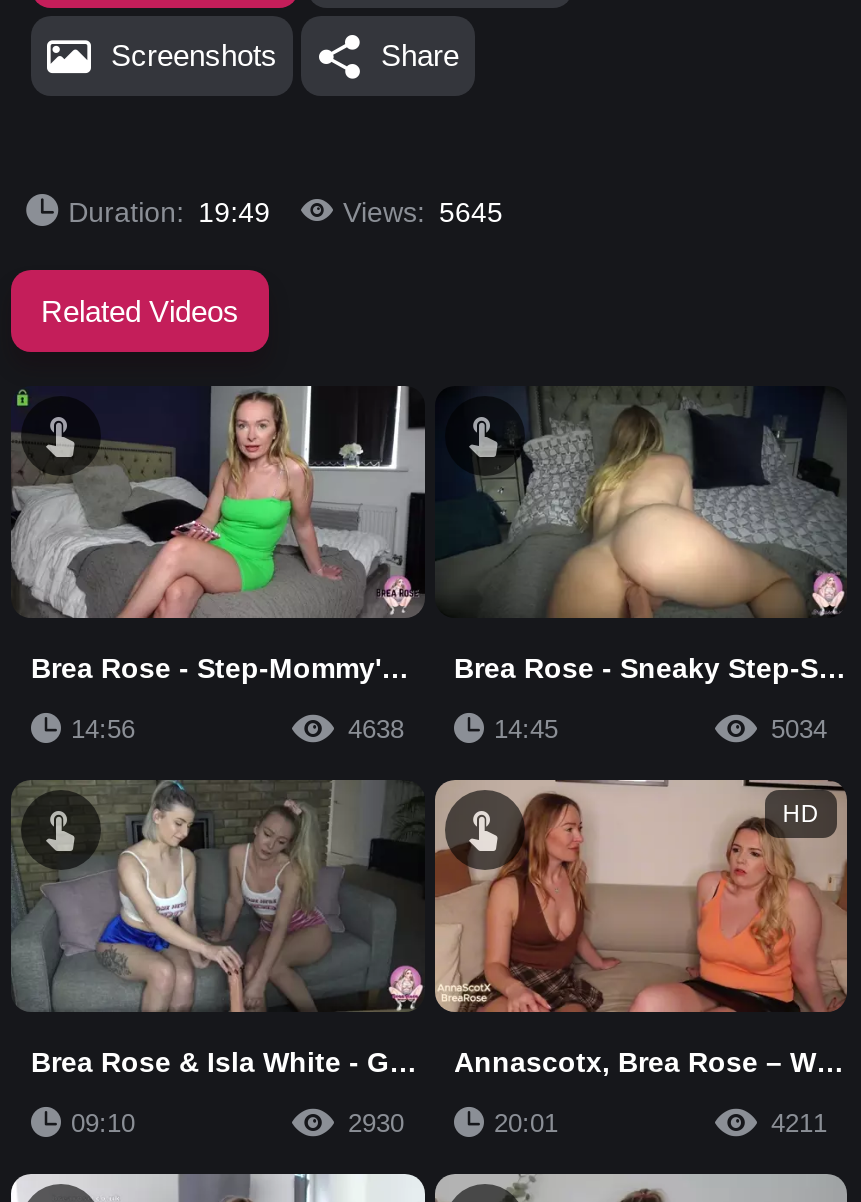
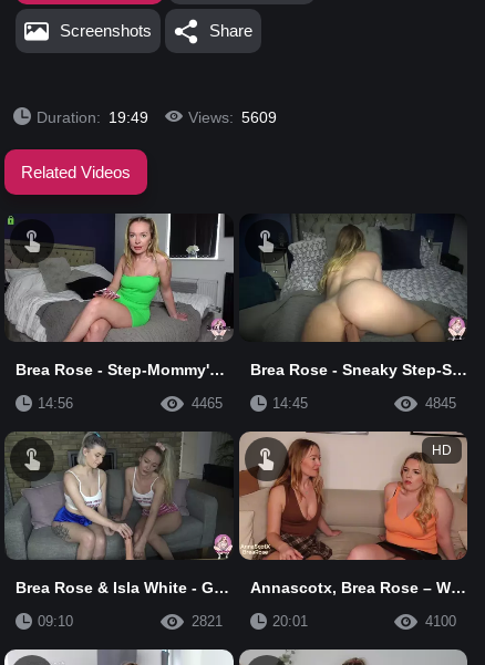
- Views: 5645
+ Views: 5609

- 4638
+ 4465

- 5034
+ 4845

- 2930
+ 2821

- 4211
+ 4100
